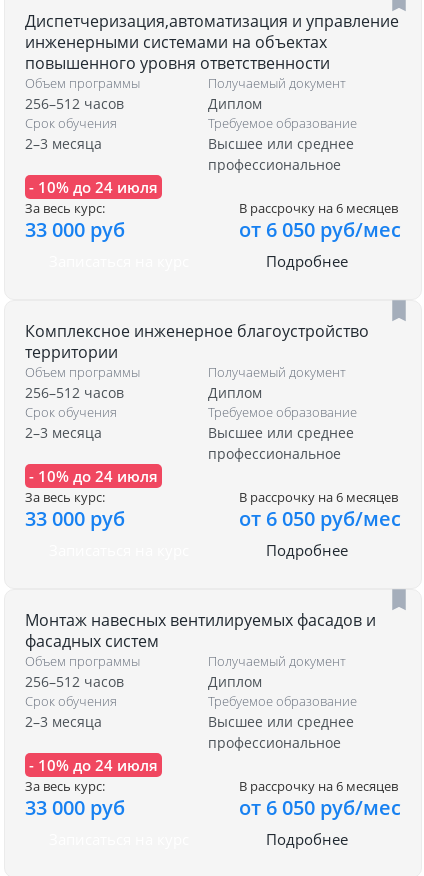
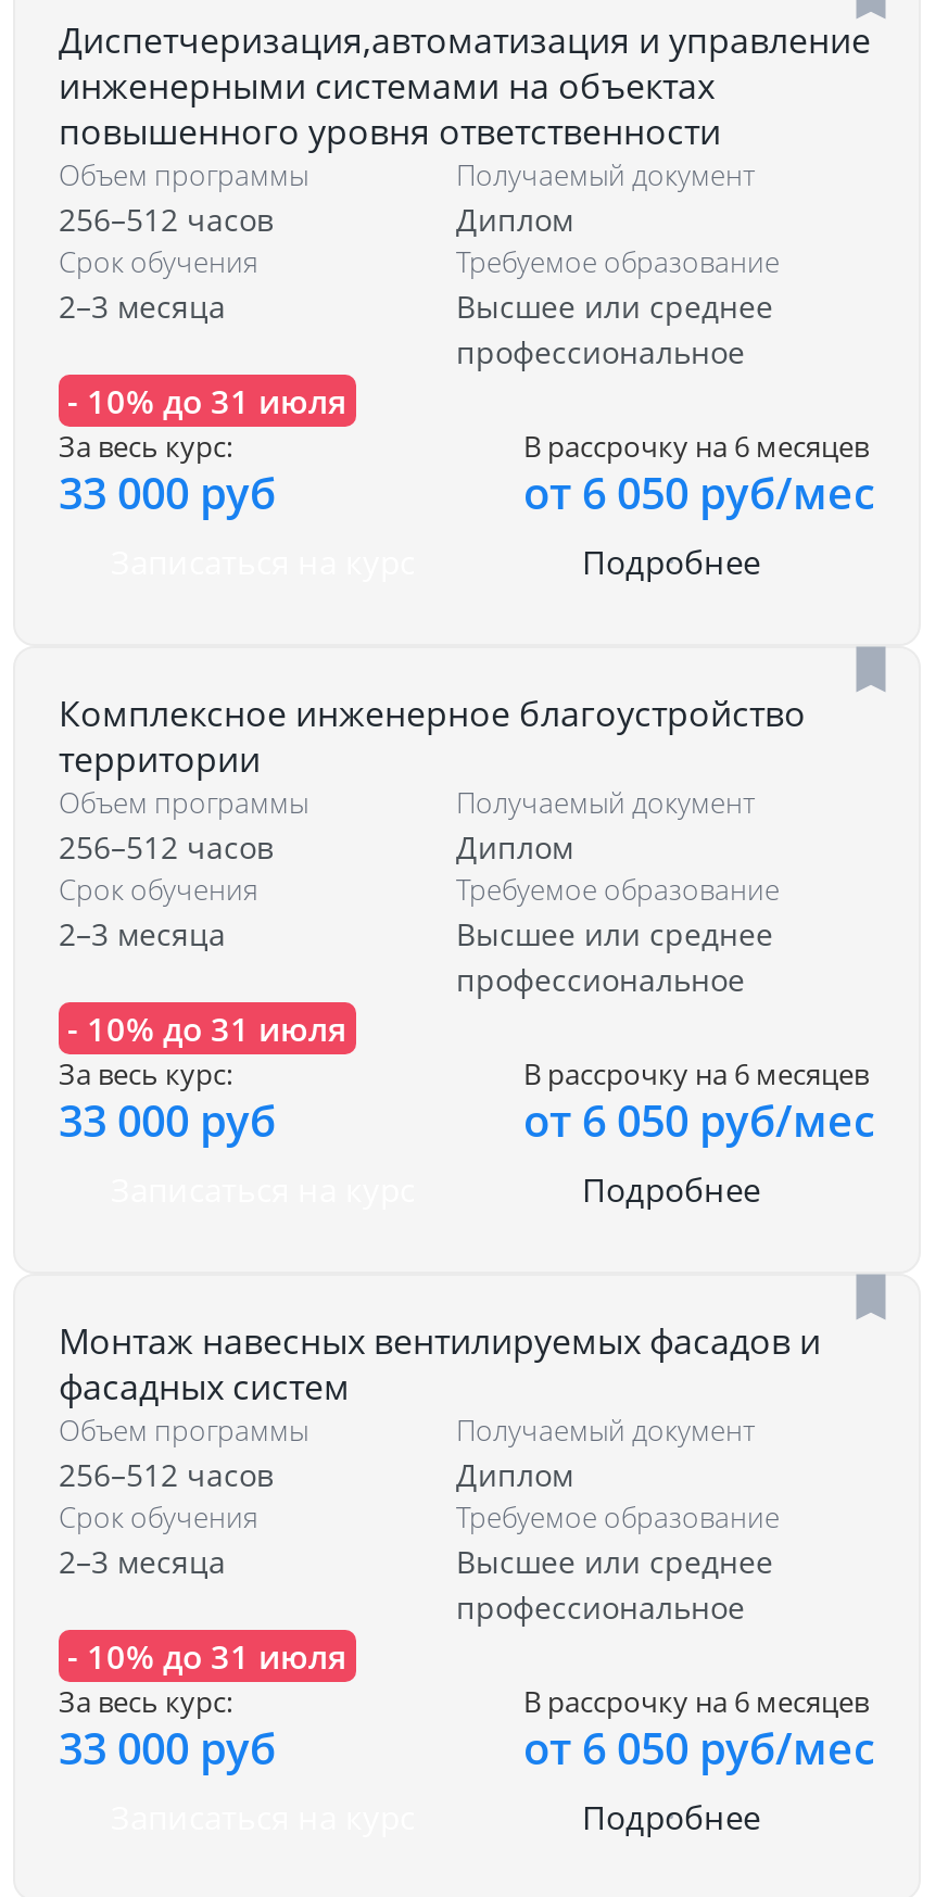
- - 10% до 24 июля
+ - 10% до 31 июля

- - 10% до 24 июля
+ - 10% до 31 июля

- - 10% до 24 июля
+ - 10% до 31 июля
